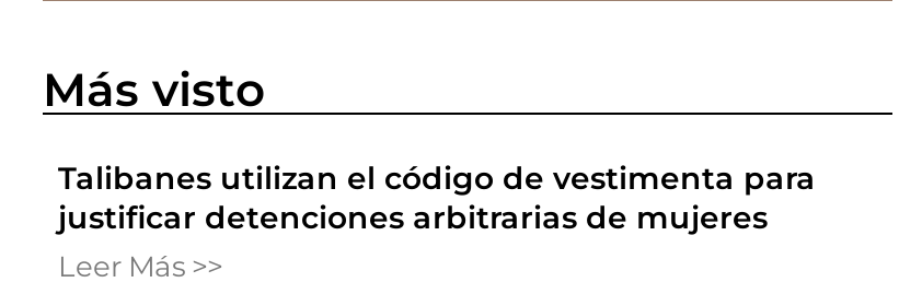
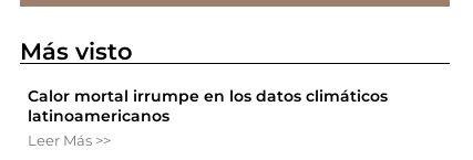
- Talibanes utilizan el código de vestimenta para
- justificar detenciones arbitrarias de mujeres
+ Calor mortal irrumpe en los datos climáticos
+ latinoamericanos
